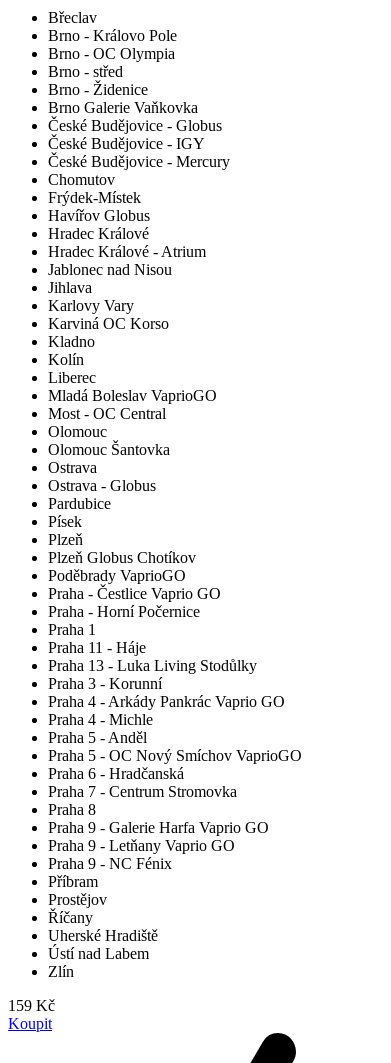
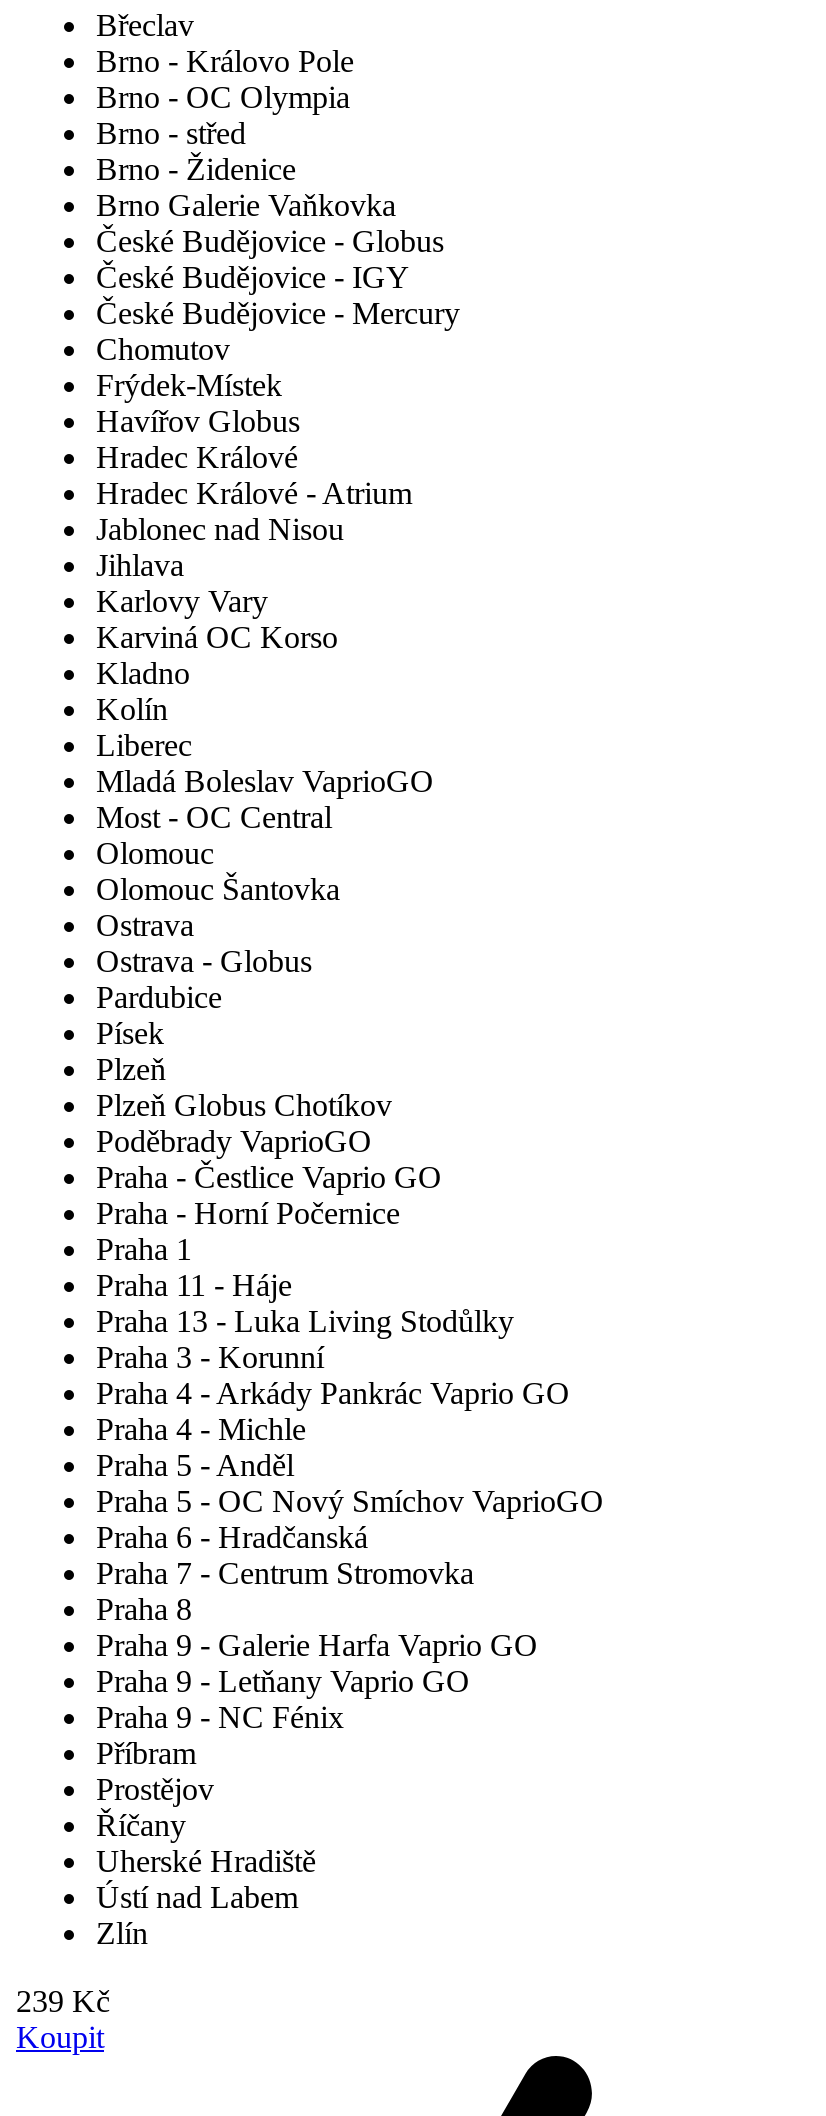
- 159 Kč
+ 239 Kč
